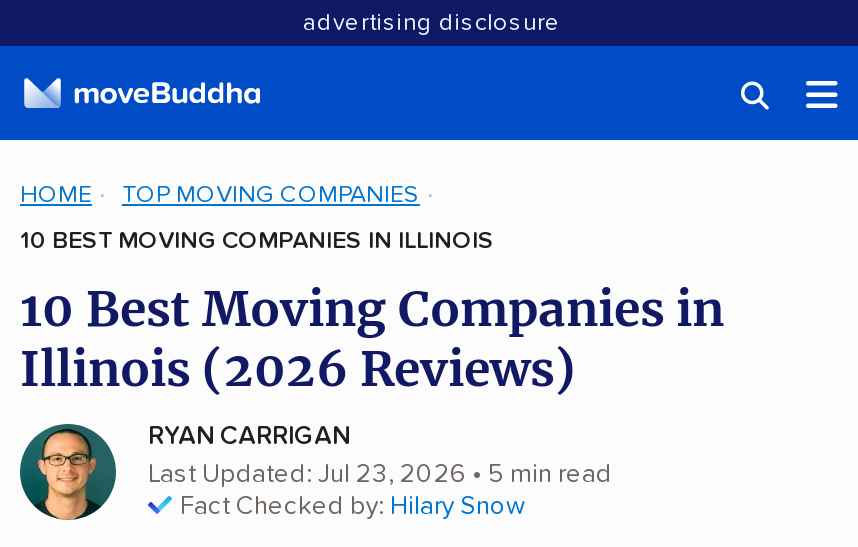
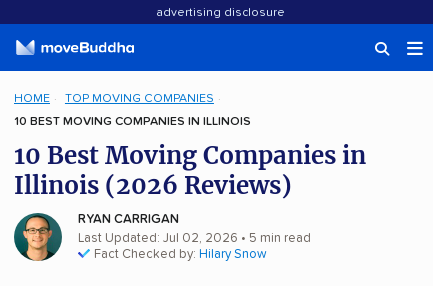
- Last Updated: Jul 23, 2026 • 5 min read
+ Last Updated: Jul 02, 2026 • 5 min read
